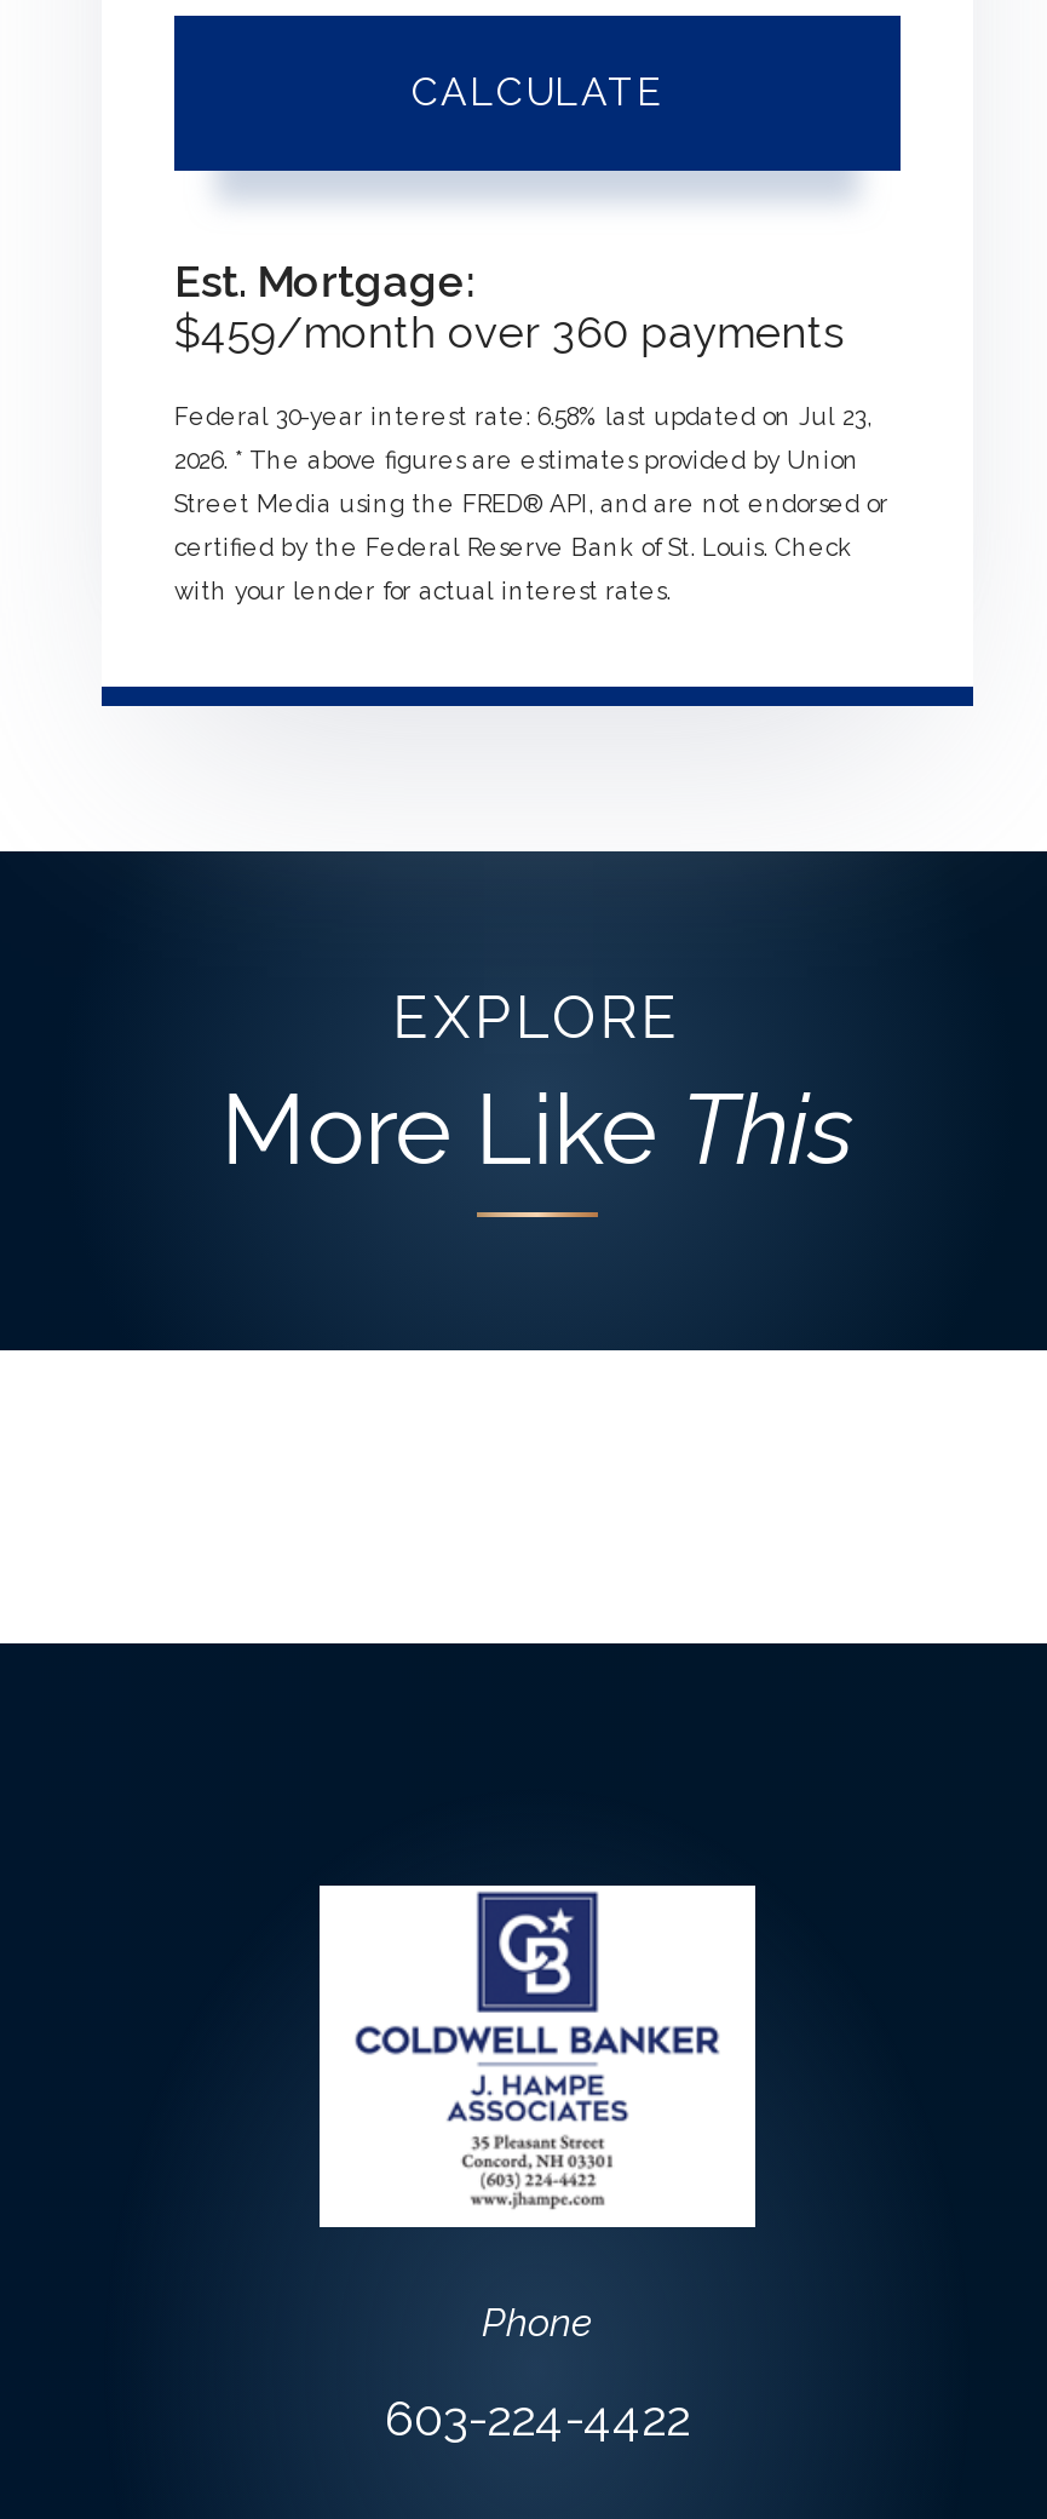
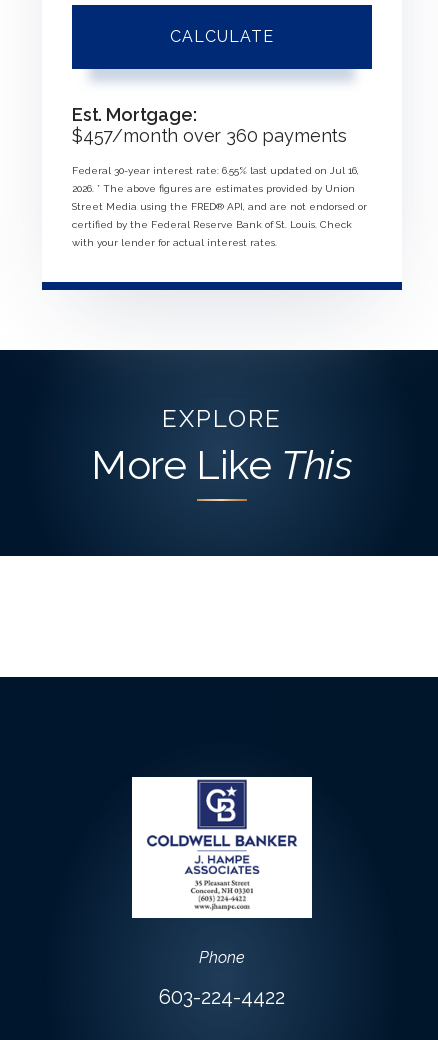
- $459/month over 360 payments
+ $457/month over 360 payments

- Federal 30-year interest rate: 6.58% last updated on Jul 23,
+ Federal 30-year interest rate: 6.55% last updated on Jul 16,
